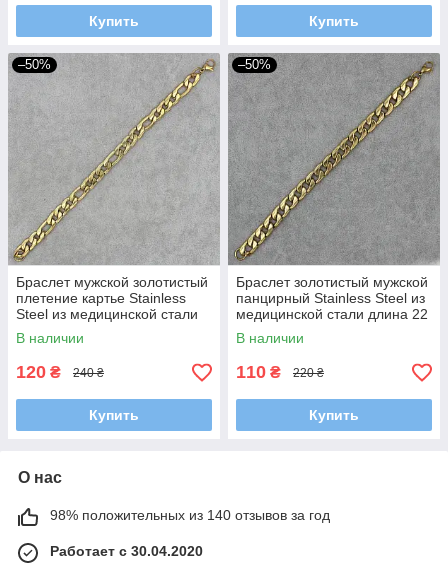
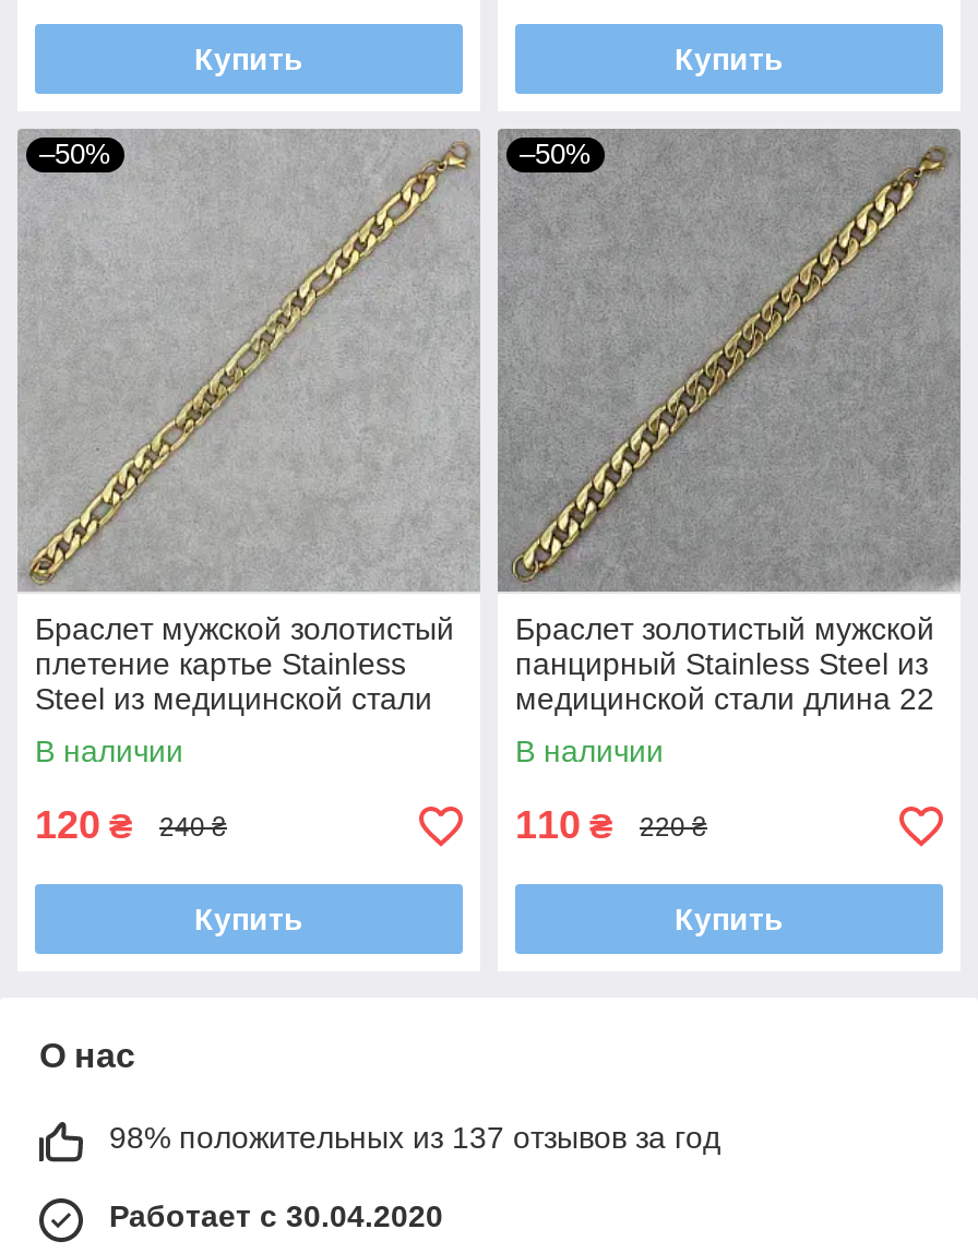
- 98% положительных из 140 отзывов за год
+ 98% положительных из 137 отзывов за год
